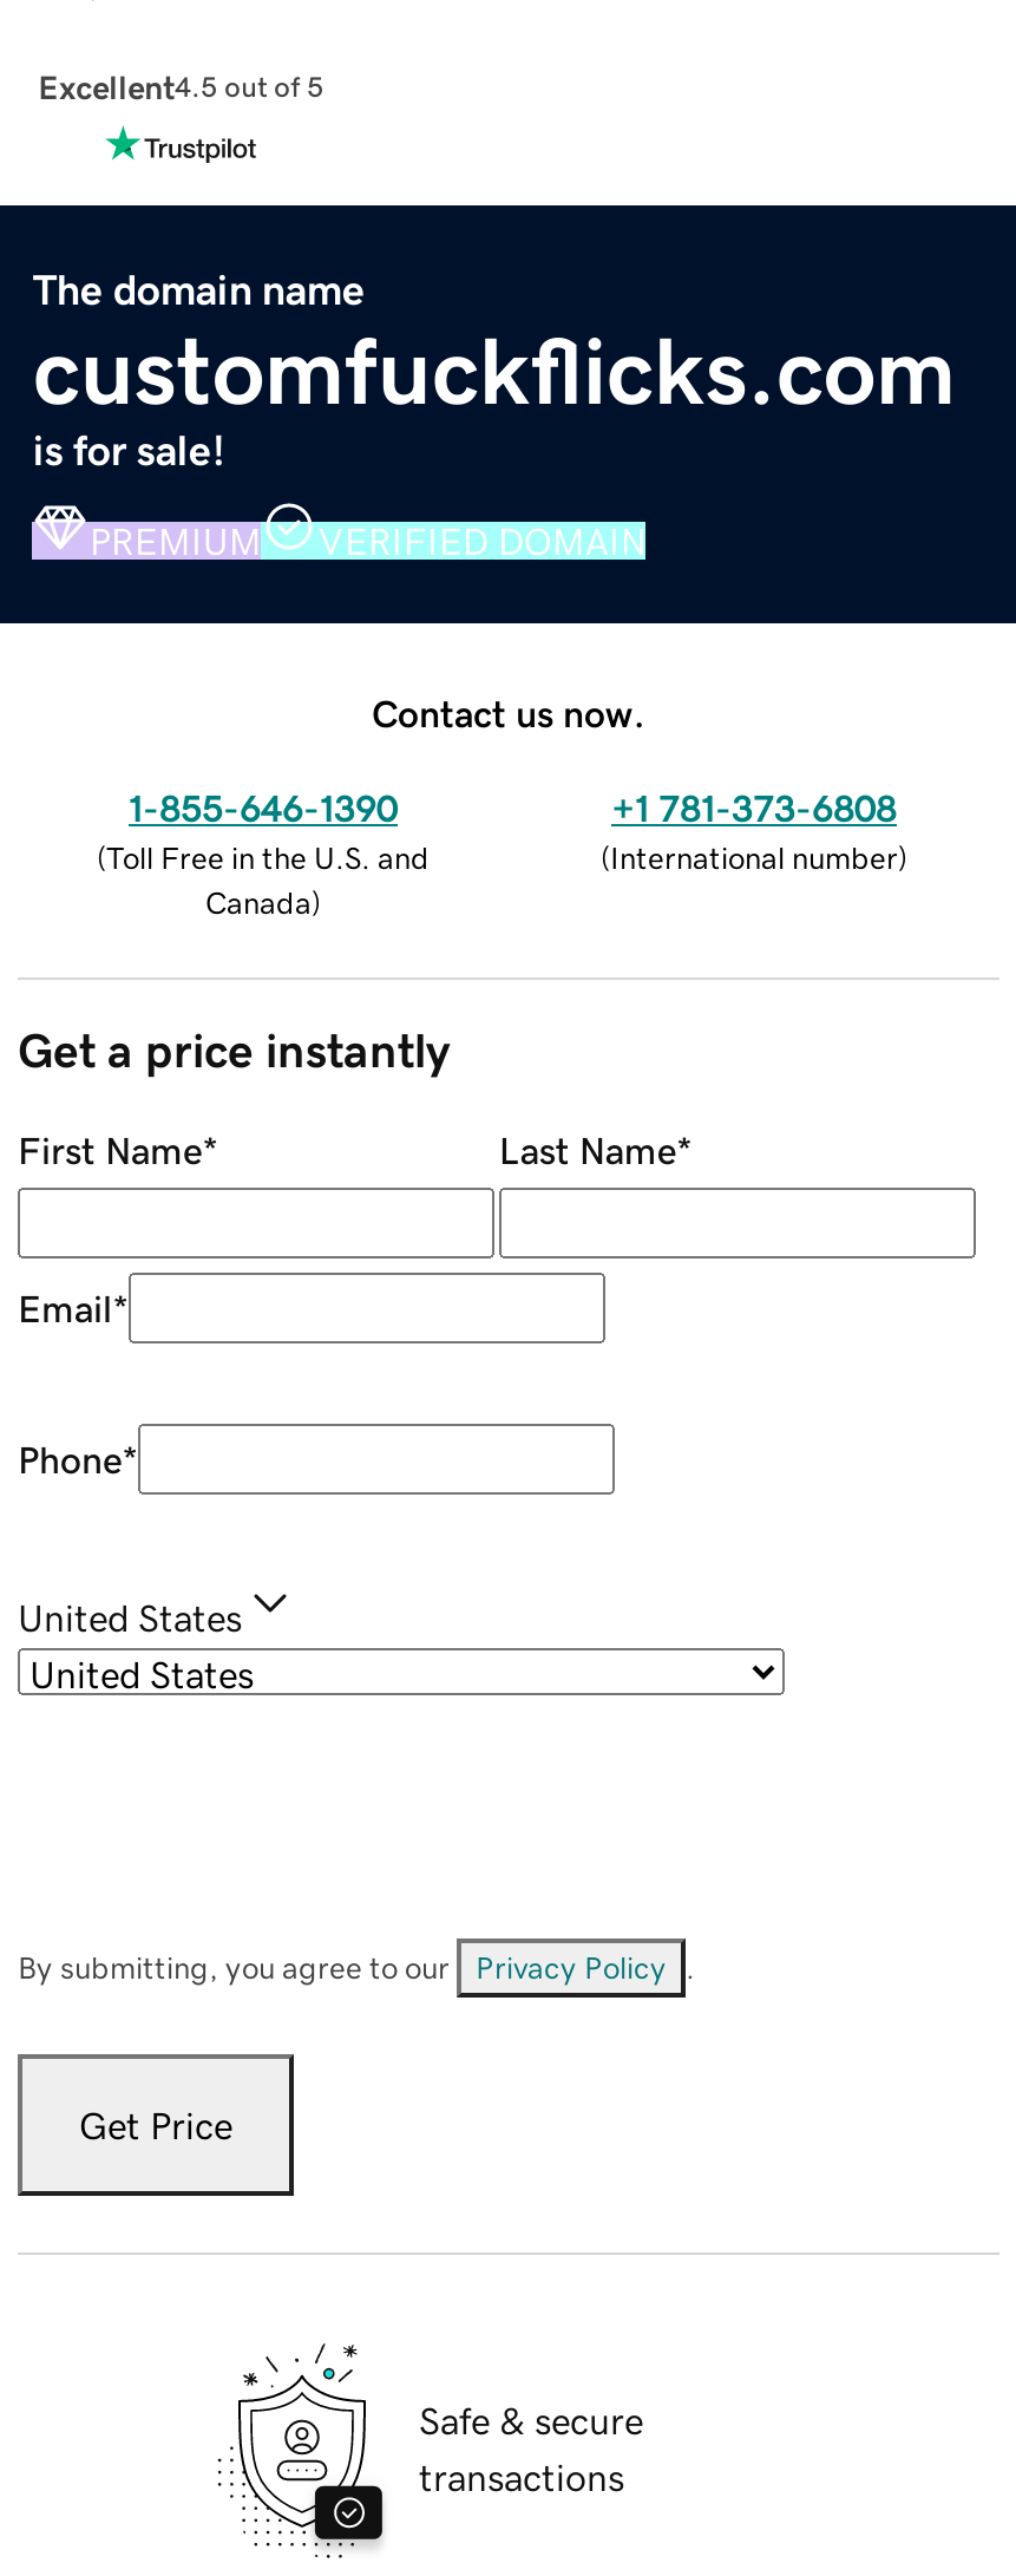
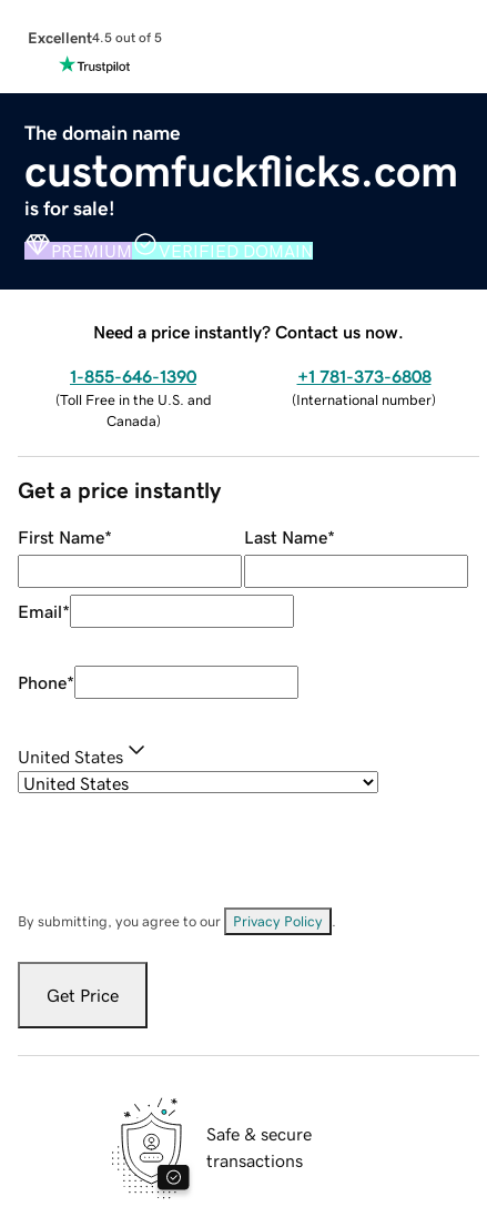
- Contact us now.
+ Need a price instantly? Contact us now.
